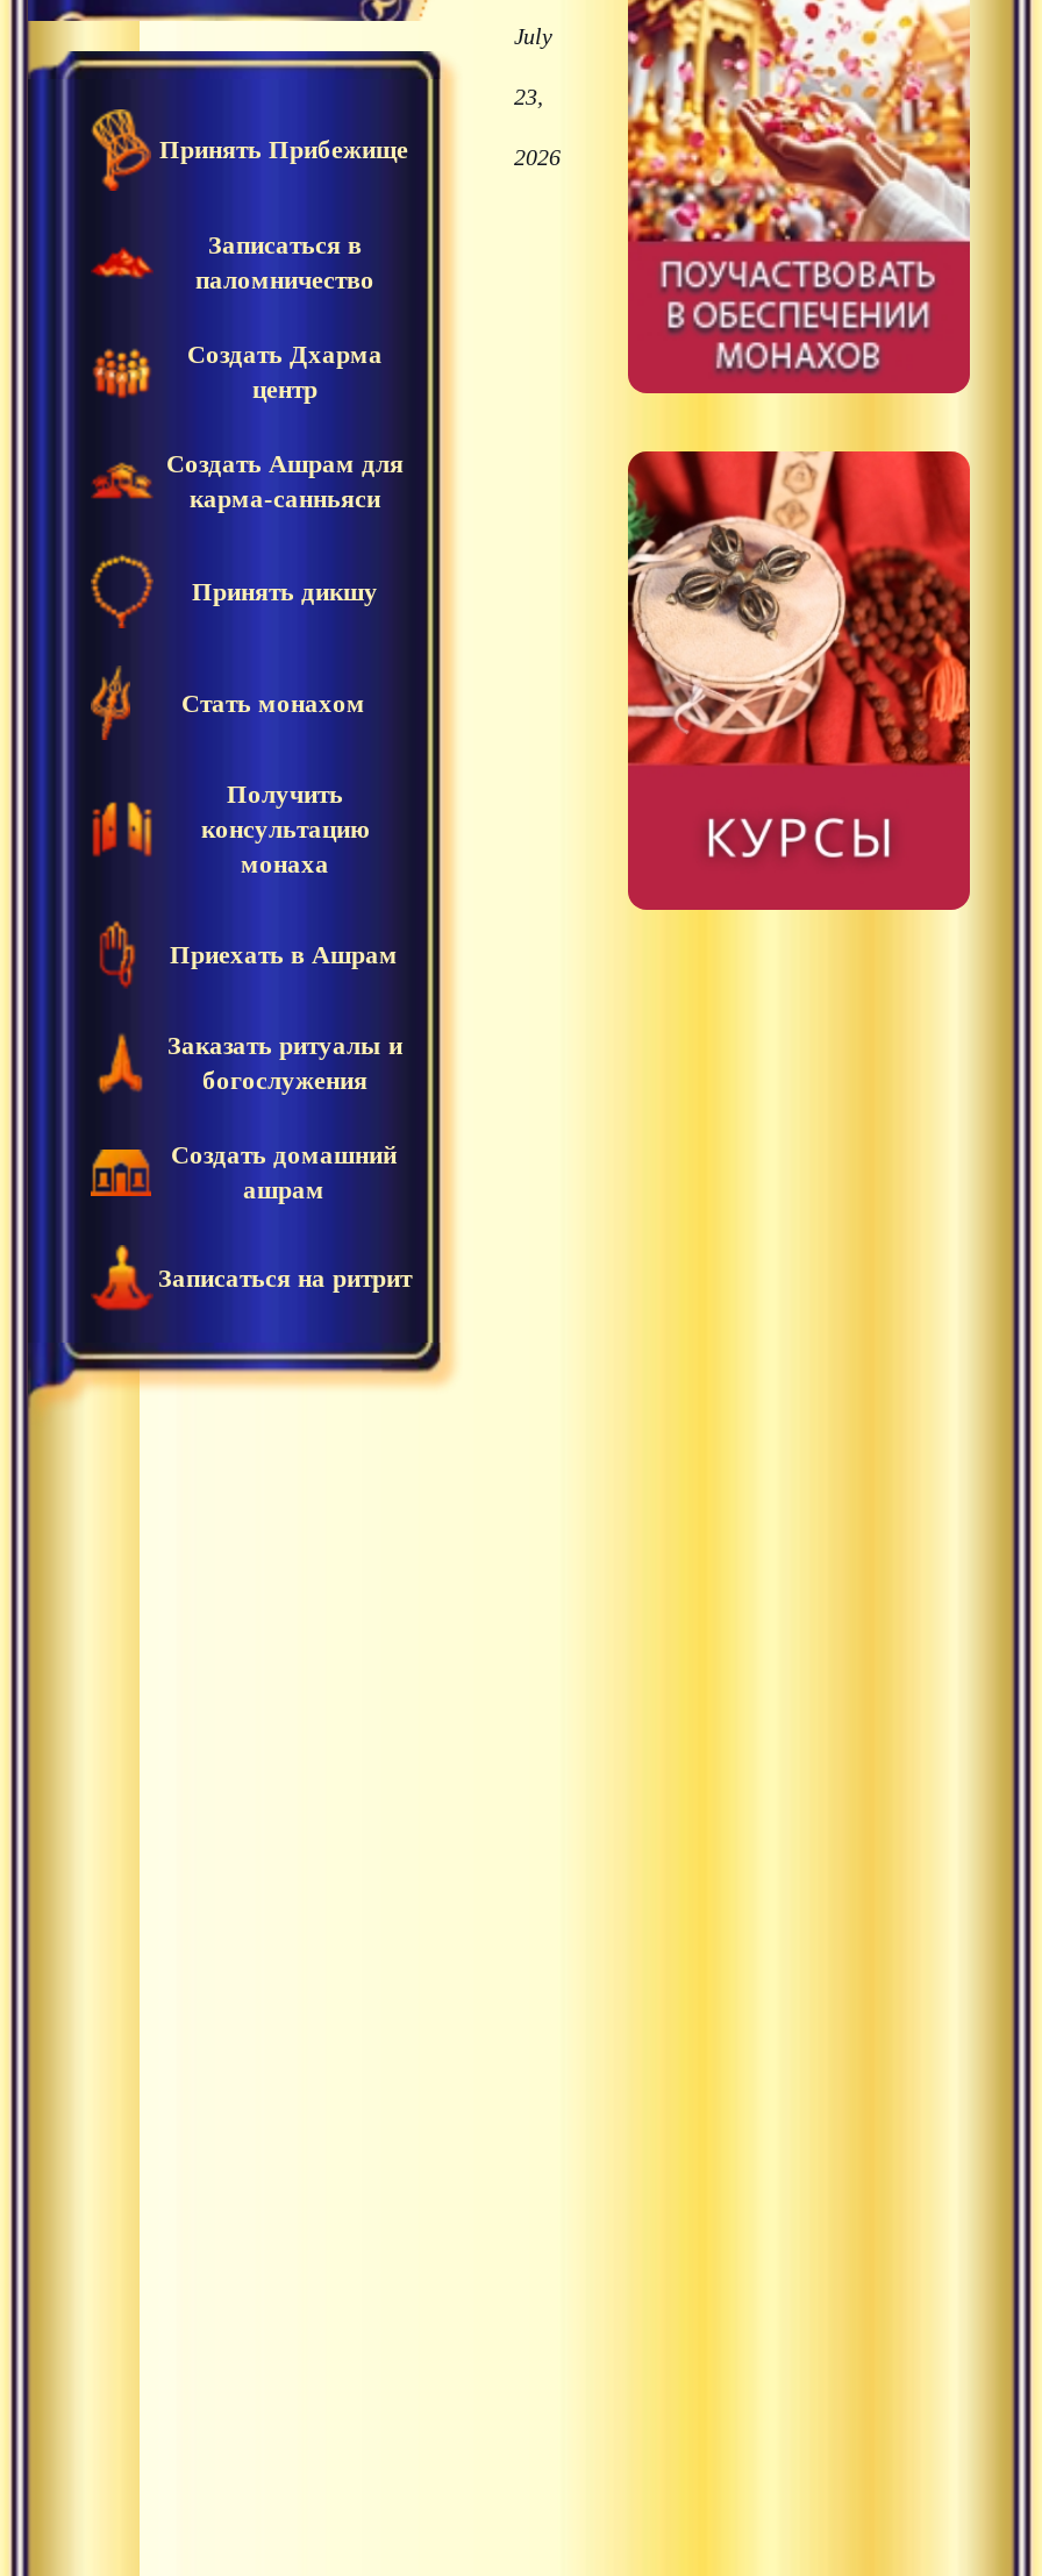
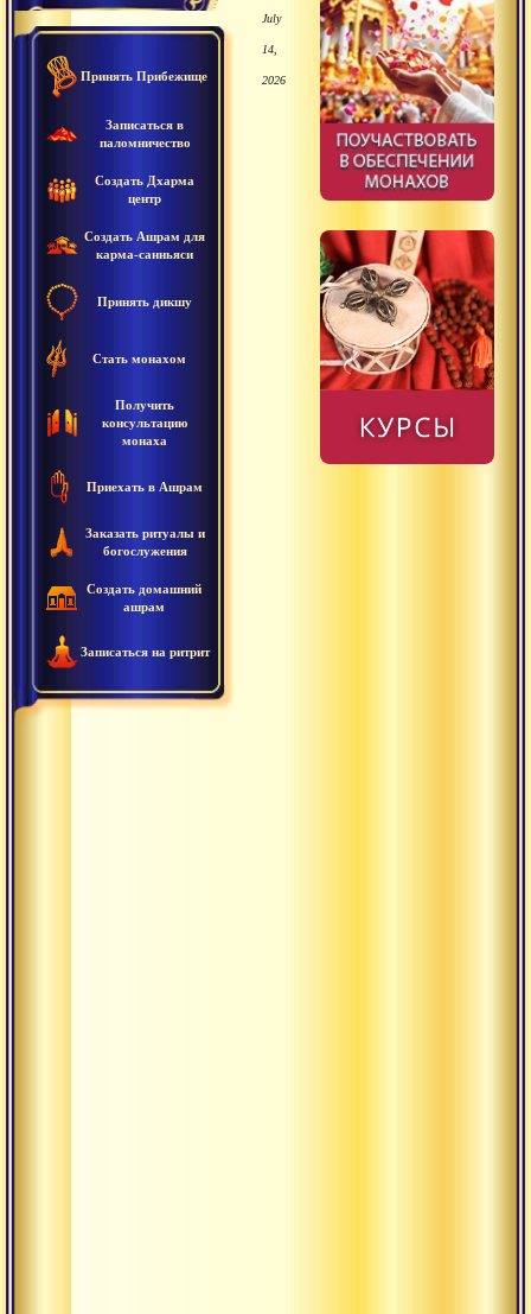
- 23,
+ 14,
